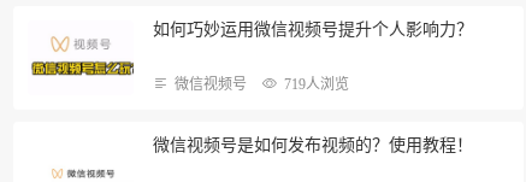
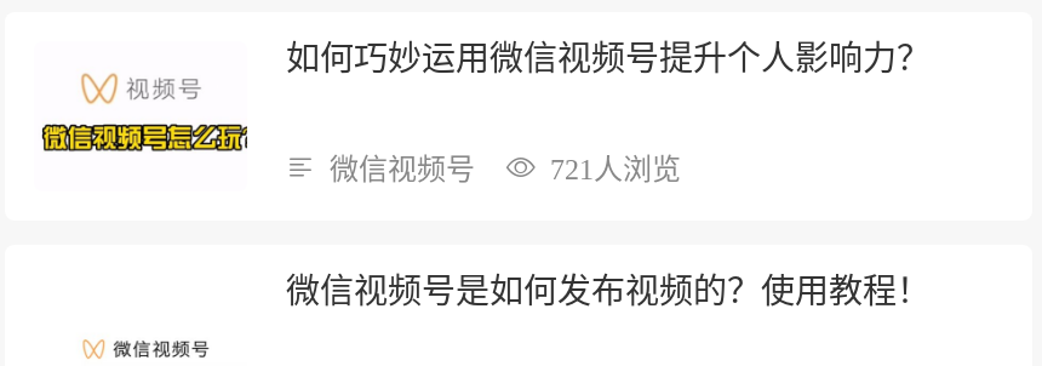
- 719人浏览
+ 721人浏览
